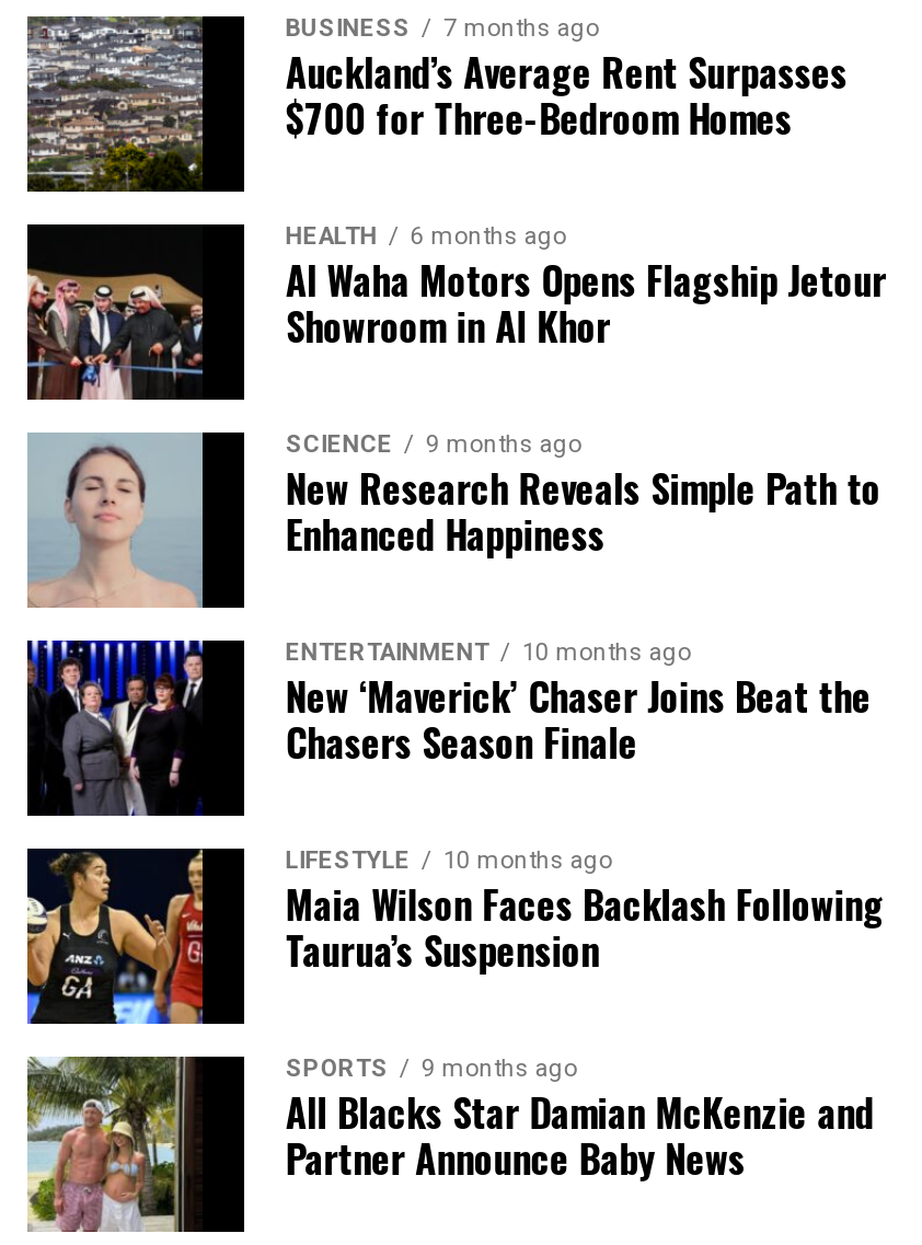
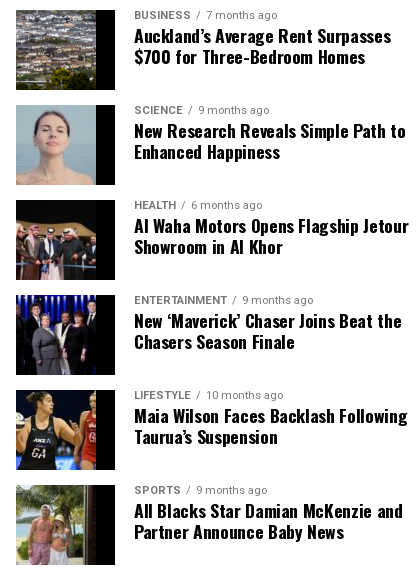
moved down: [image] | HEALTH | 6 months ago | Al Waha Motors Opens Flagship Jetour | Showroom in Al Khor

moved up: [image] | SCIENCE | 9 months ago | New Research Reveals Simple Path to | Enhanced Happiness

- ENTERTAINMENT 10 months ago
+ ENTERTAINMENT 9 months ago
